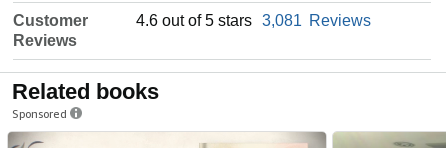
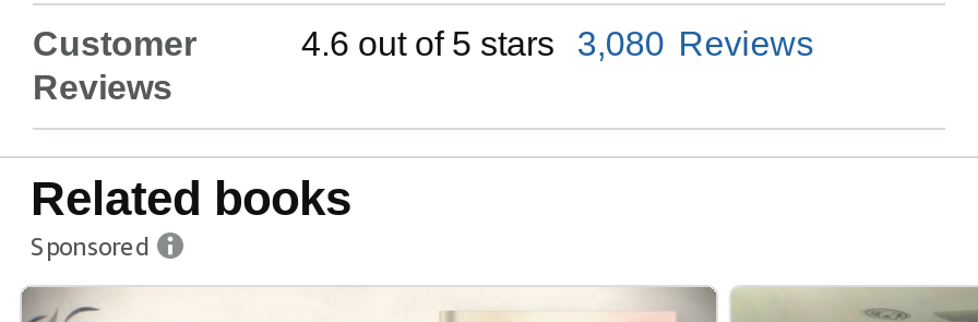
- 4.6 out of 5 stars 3,081 Reviews
+ 4.6 out of 5 stars 3,080 Reviews
